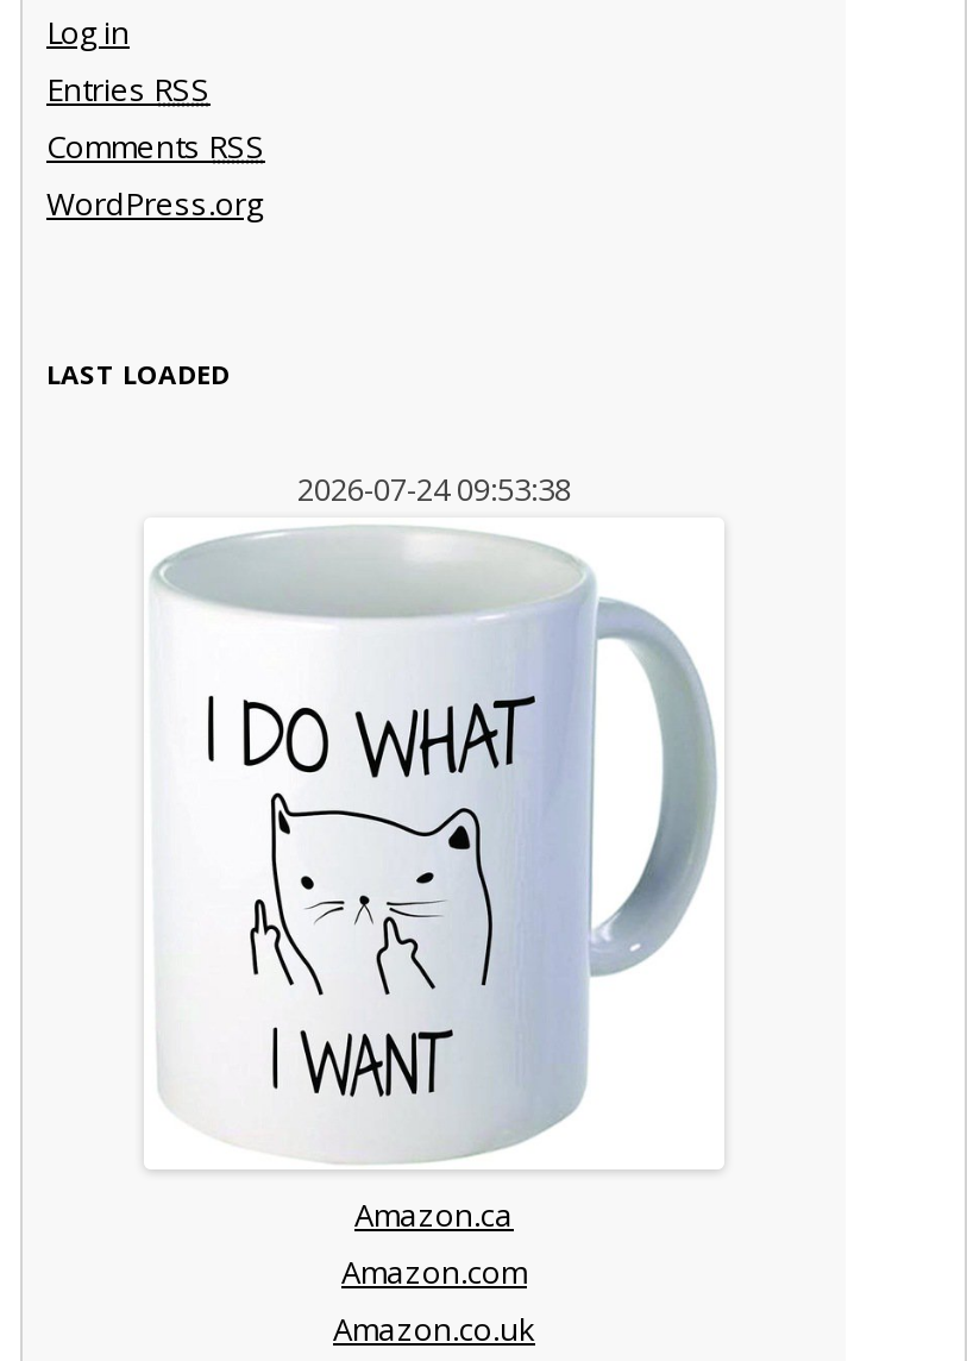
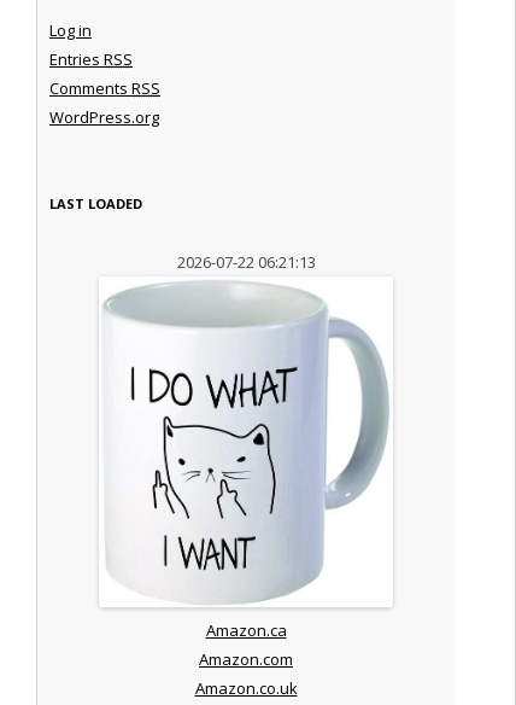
- 2026-07-24 09:53:38
+ 2026-07-22 06:21:13
